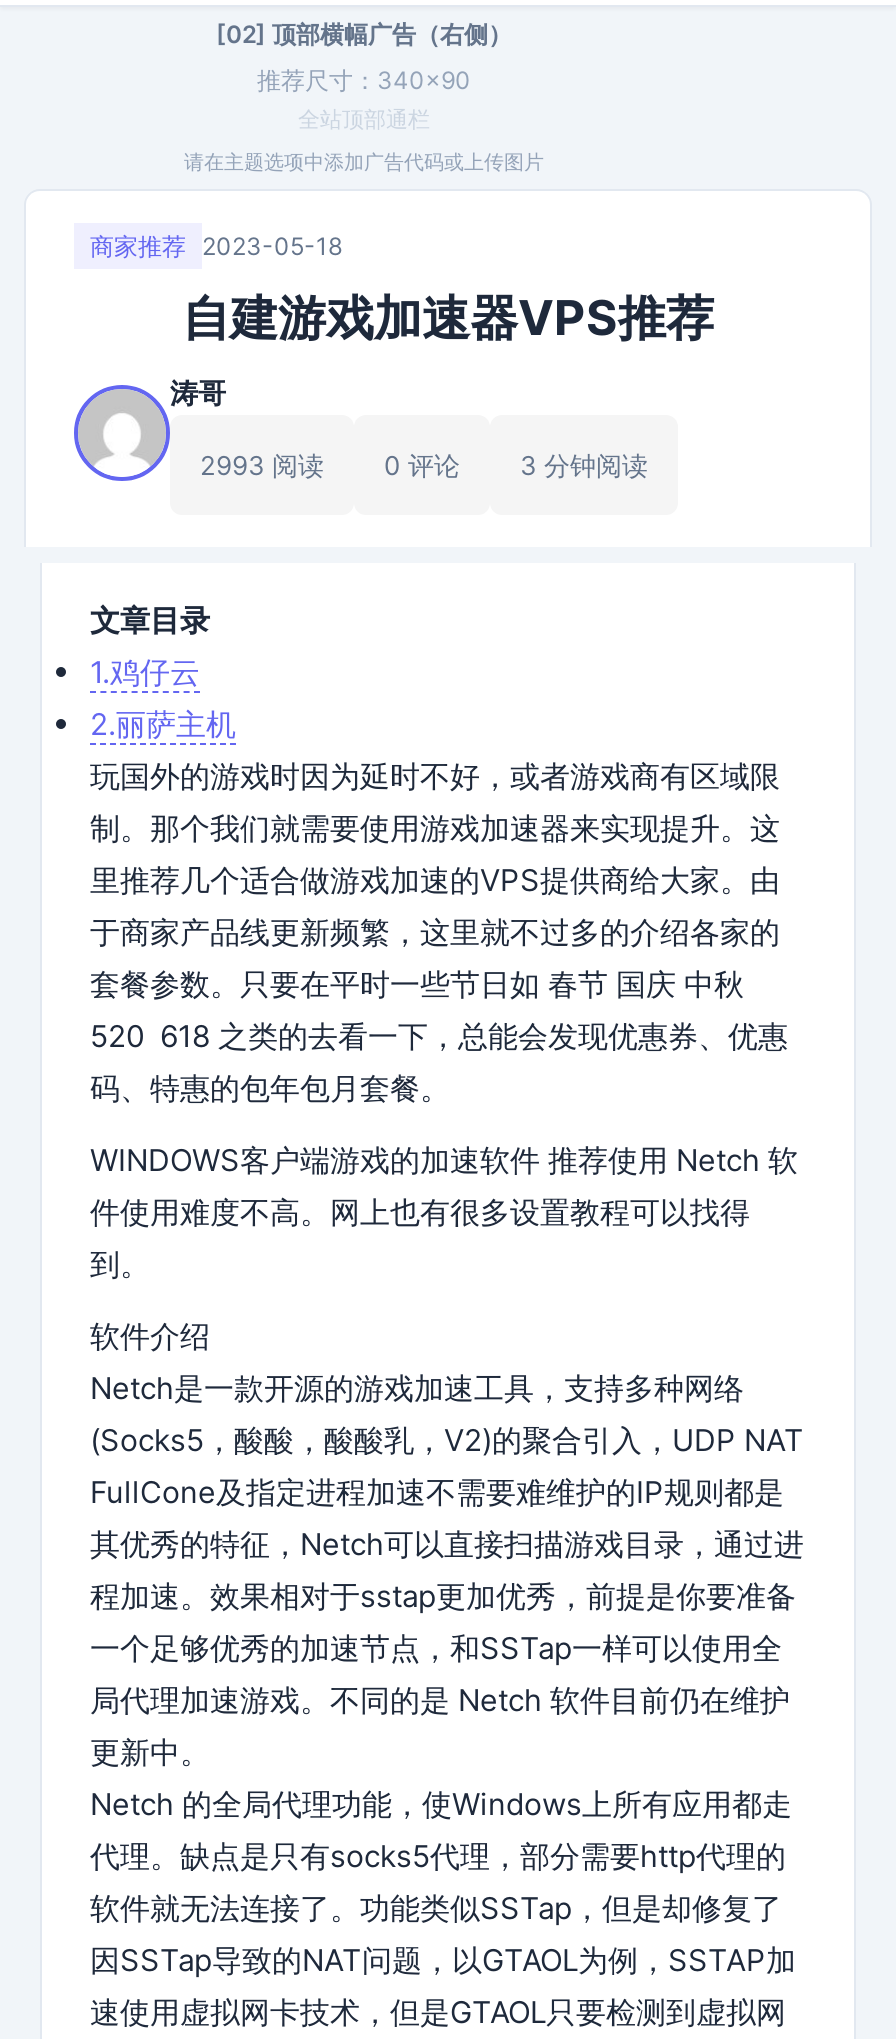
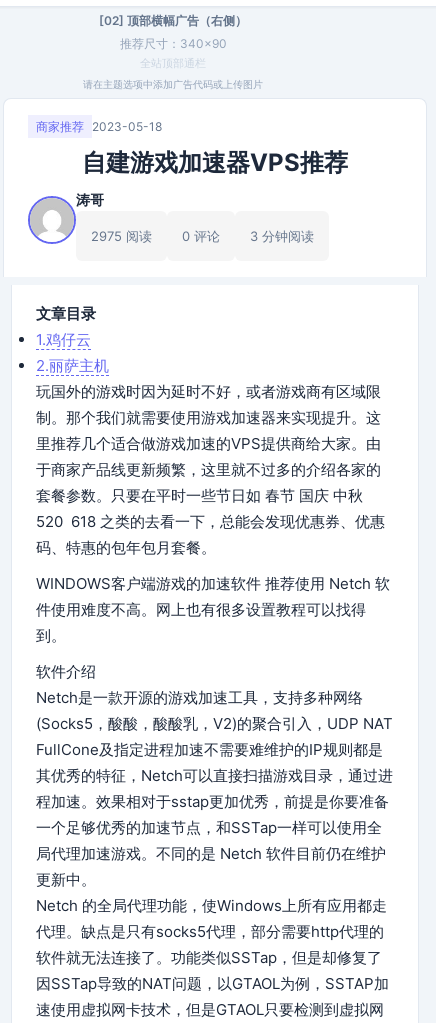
- 2993 阅读 0 评论 3 分钟阅读
+ 2975 阅读 0 评论 3 分钟阅读
